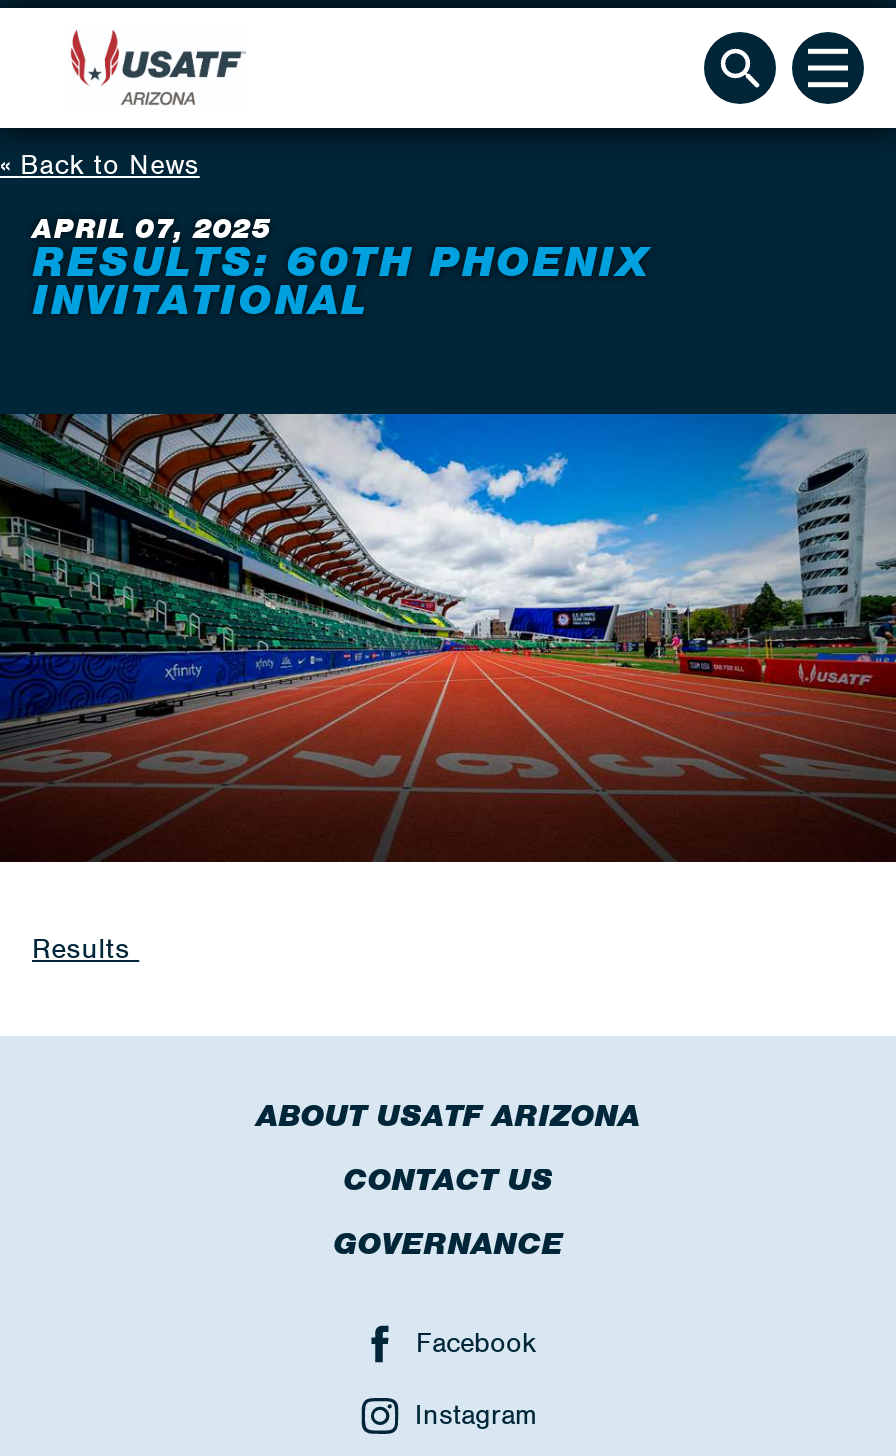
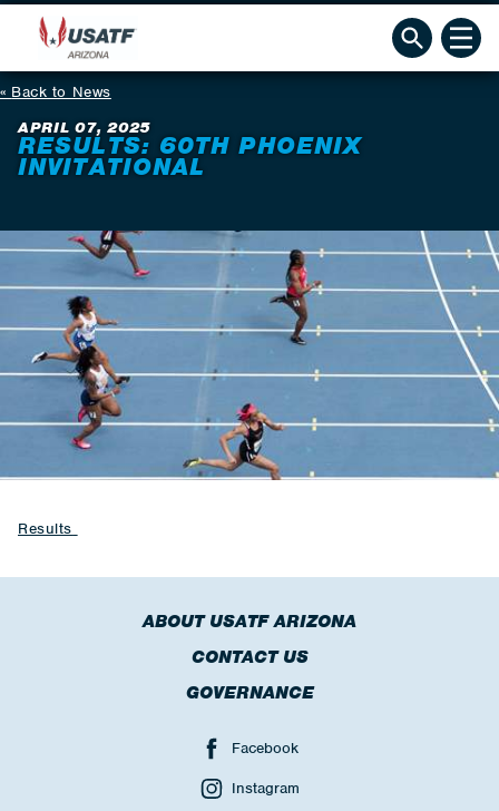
- [image]
+ [image]
